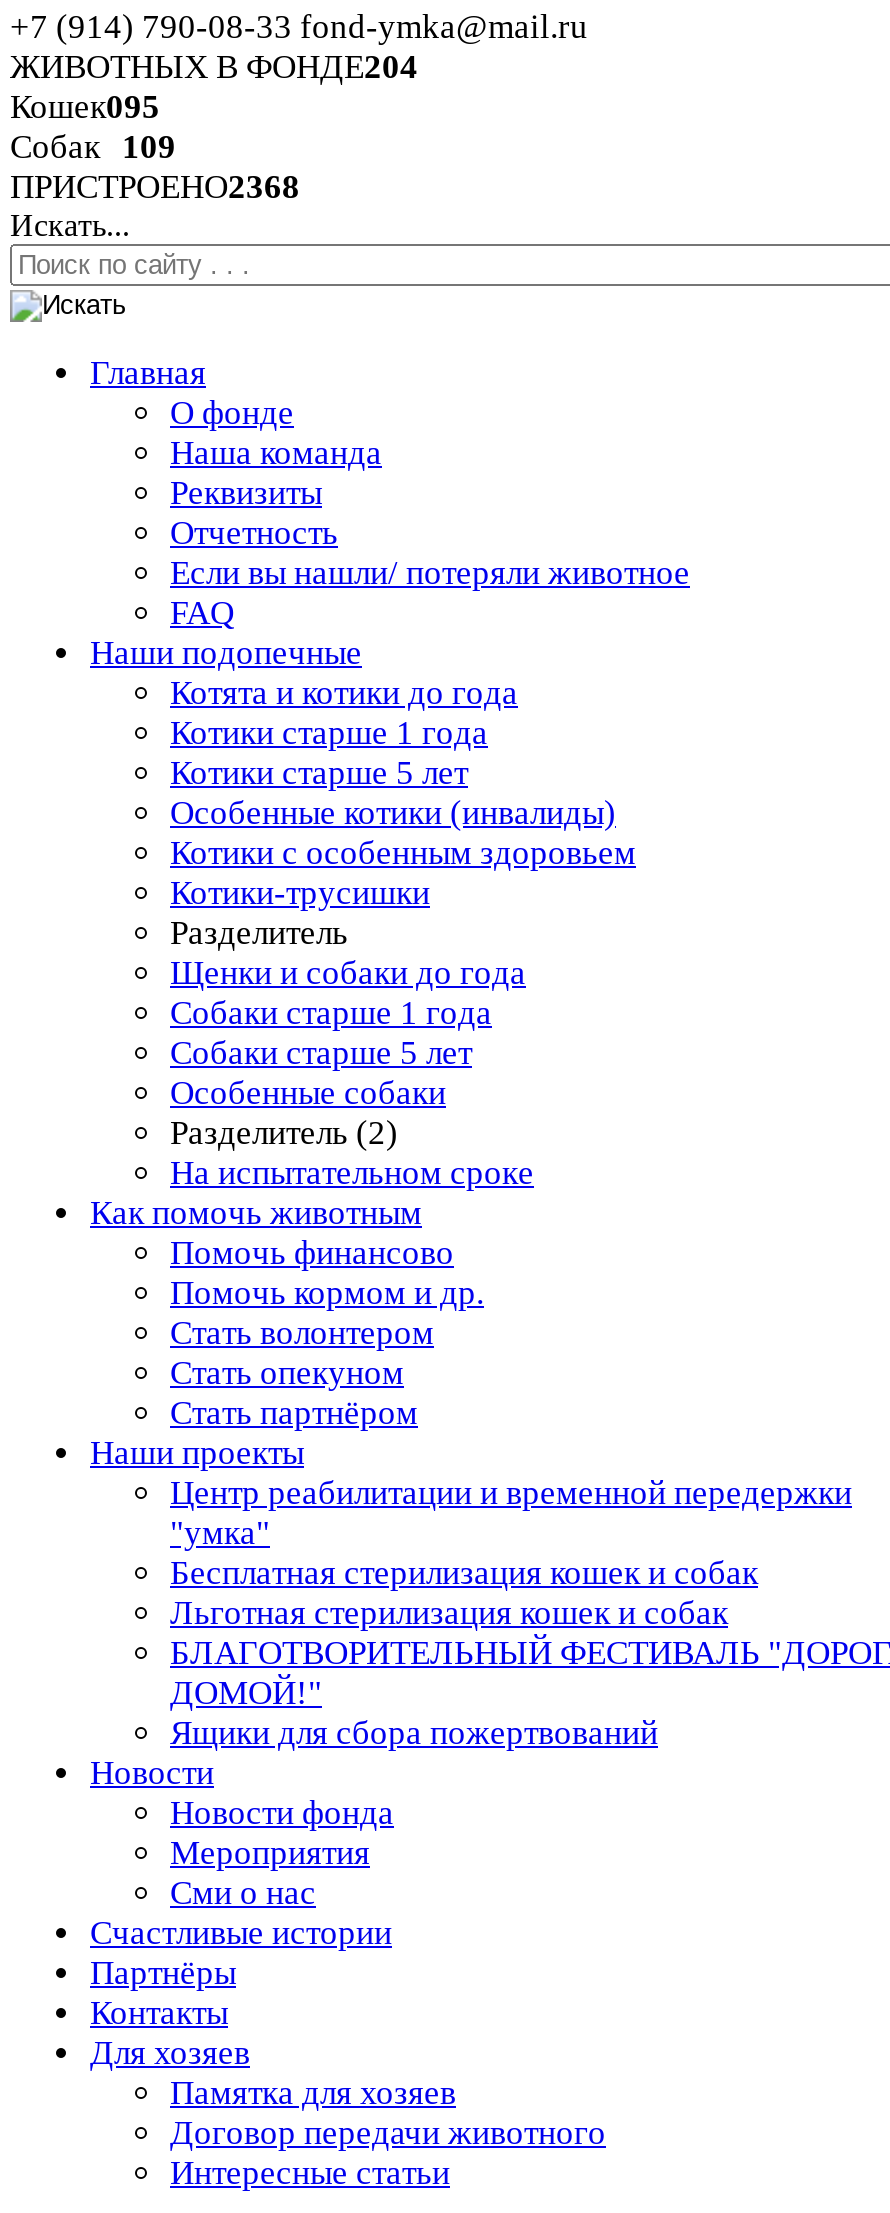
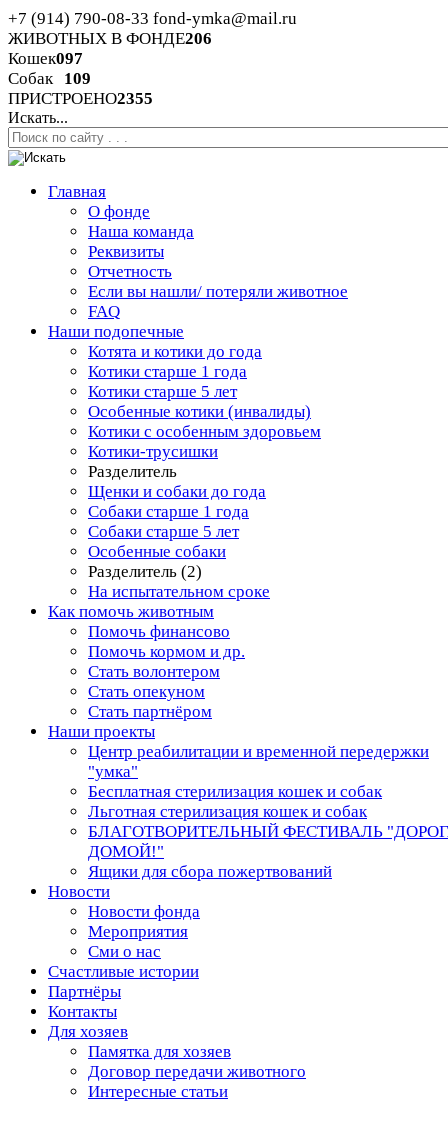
- ЖИВОТНЫХ В ФОНДЕ204
+ ЖИВОТНЫХ В ФОНДЕ206

- Кошек095
+ Кошек097

- ПРИСТРОЕНО2368
+ ПРИСТРОЕНО2355
